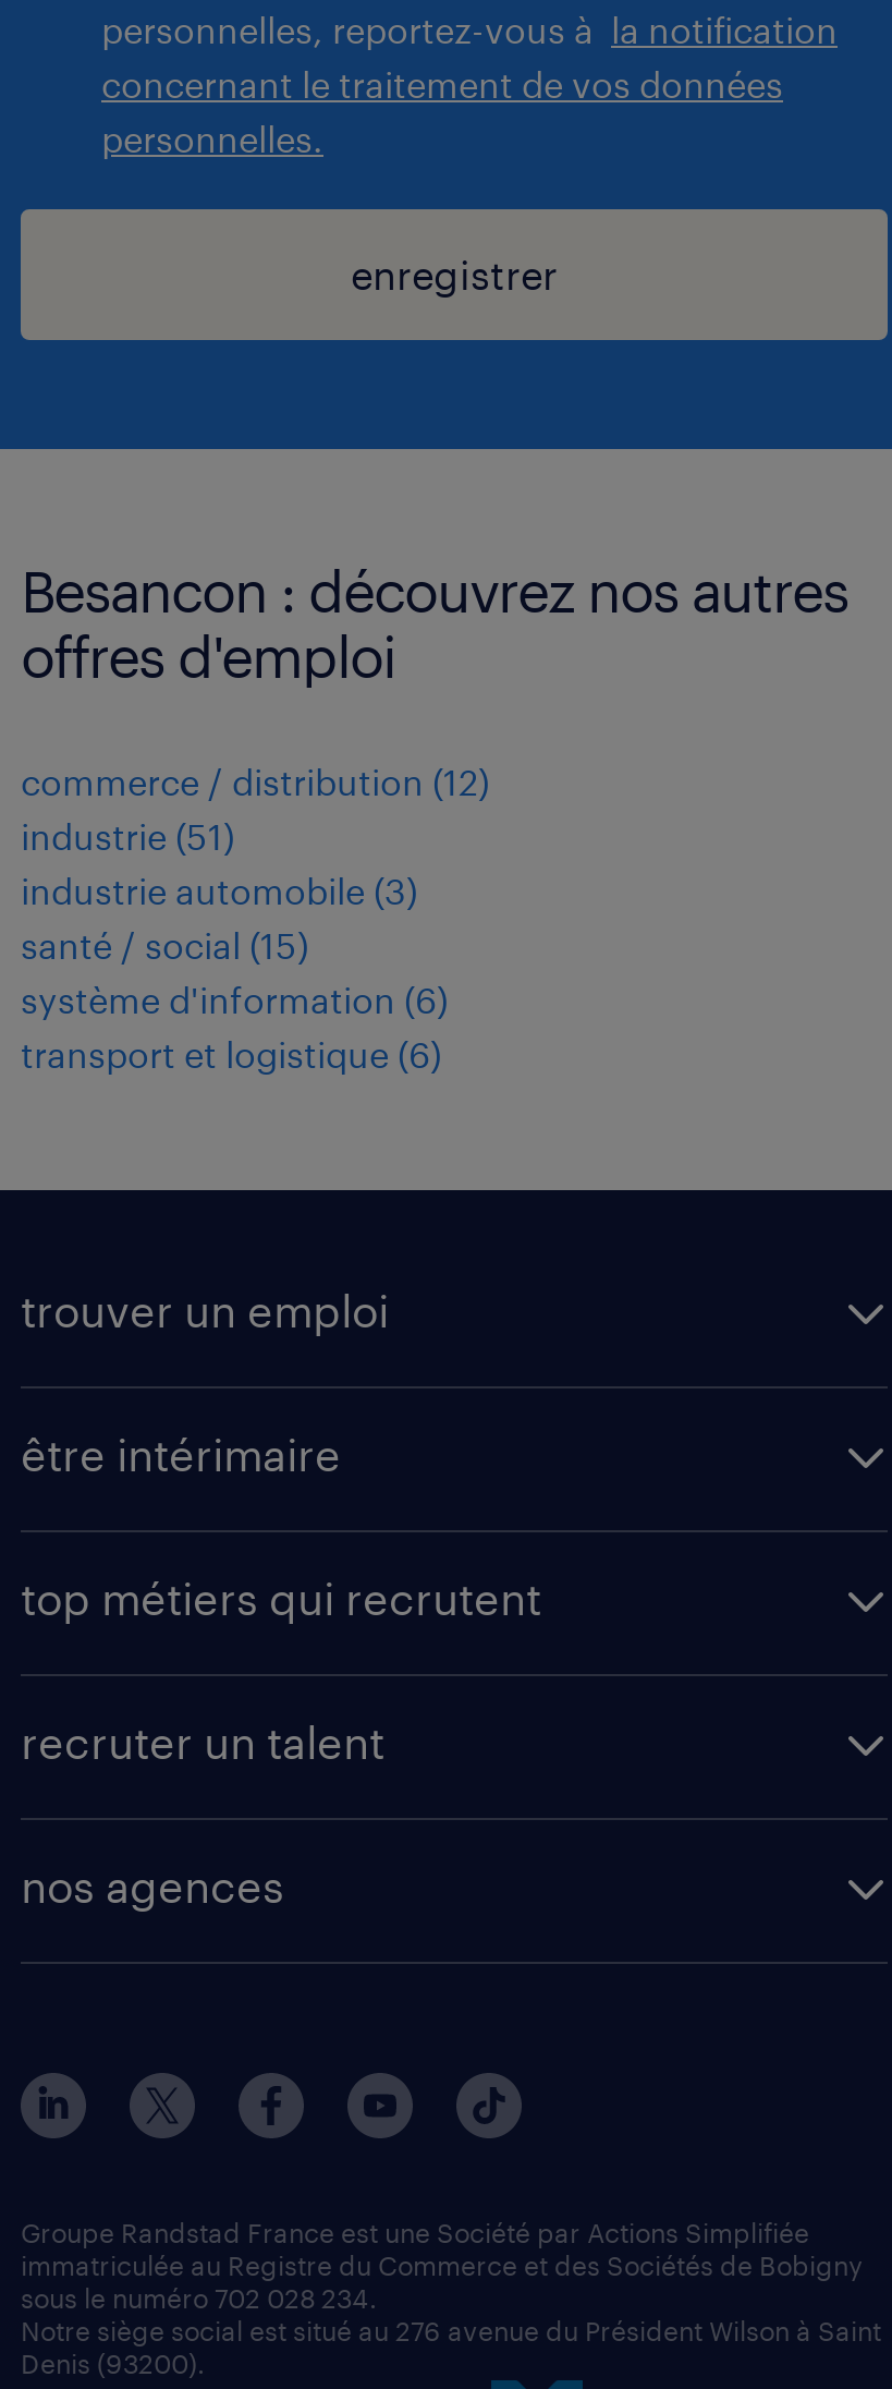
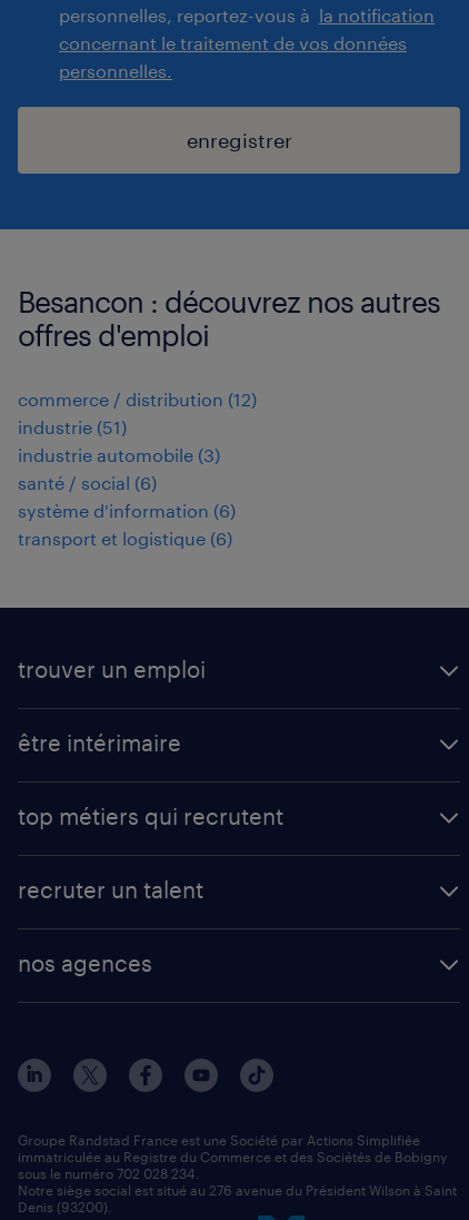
- santé / social (15)
+ santé / social (6)
